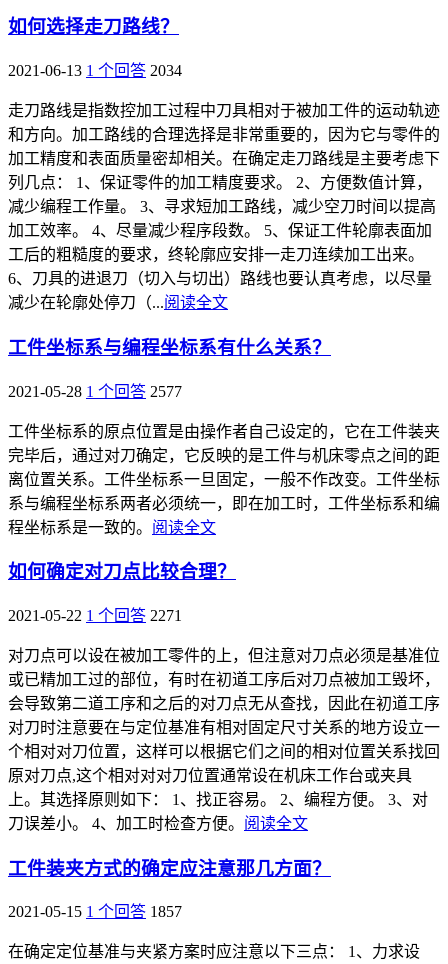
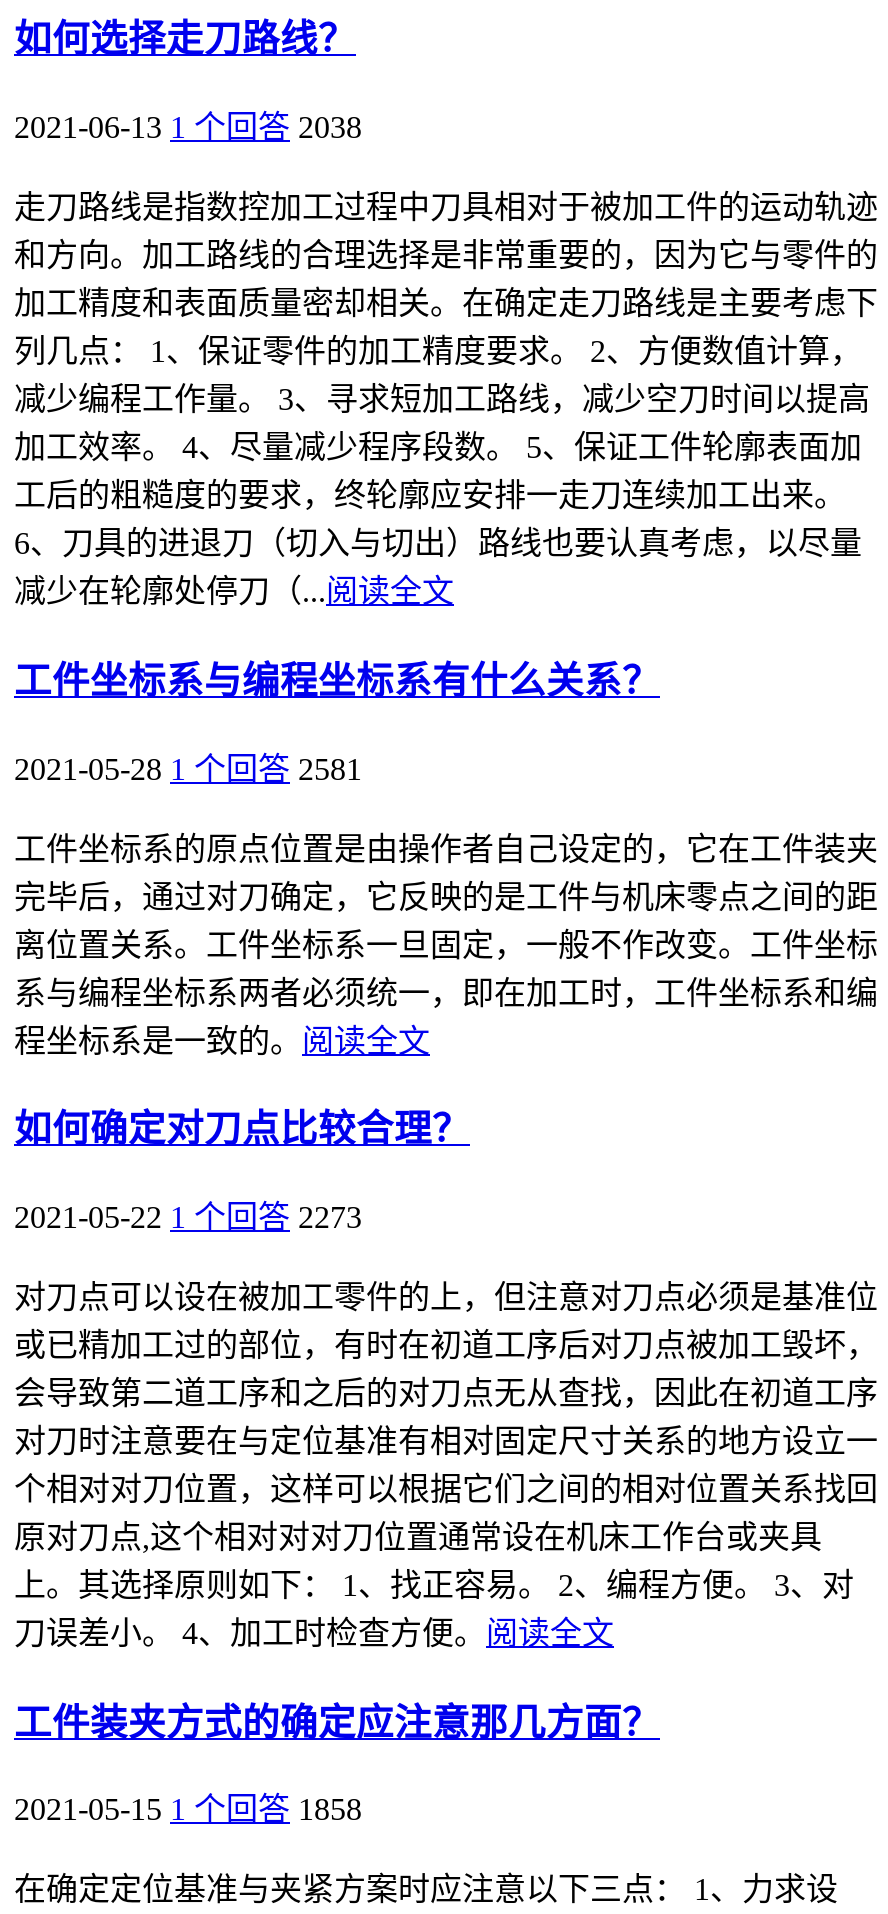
- 2021-06-13 1 个回答 2034
+ 2021-06-13 1 个回答 2038

- 2021-05-28 1 个回答 2577
+ 2021-05-28 1 个回答 2581

- 2021-05-22 1 个回答 2271
+ 2021-05-22 1 个回答 2273

- 2021-05-15 1 个回答 1857
+ 2021-05-15 1 个回答 1858
